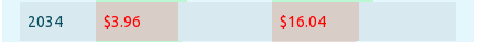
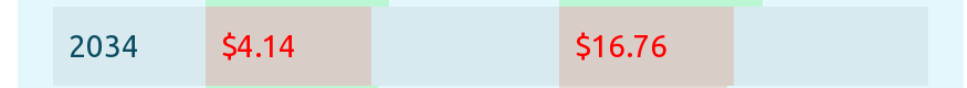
- $3.96
+ $4.14

- $16.04
+ $16.76
